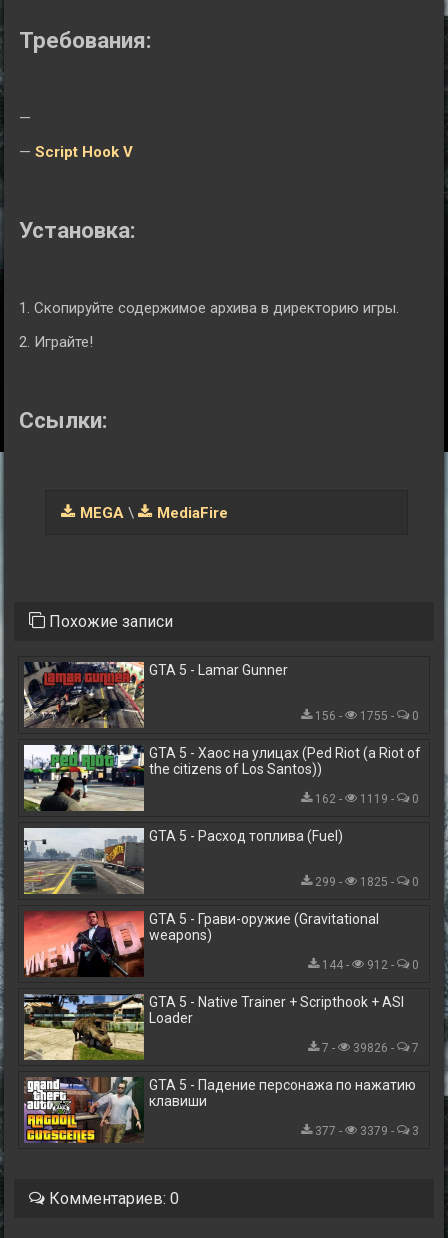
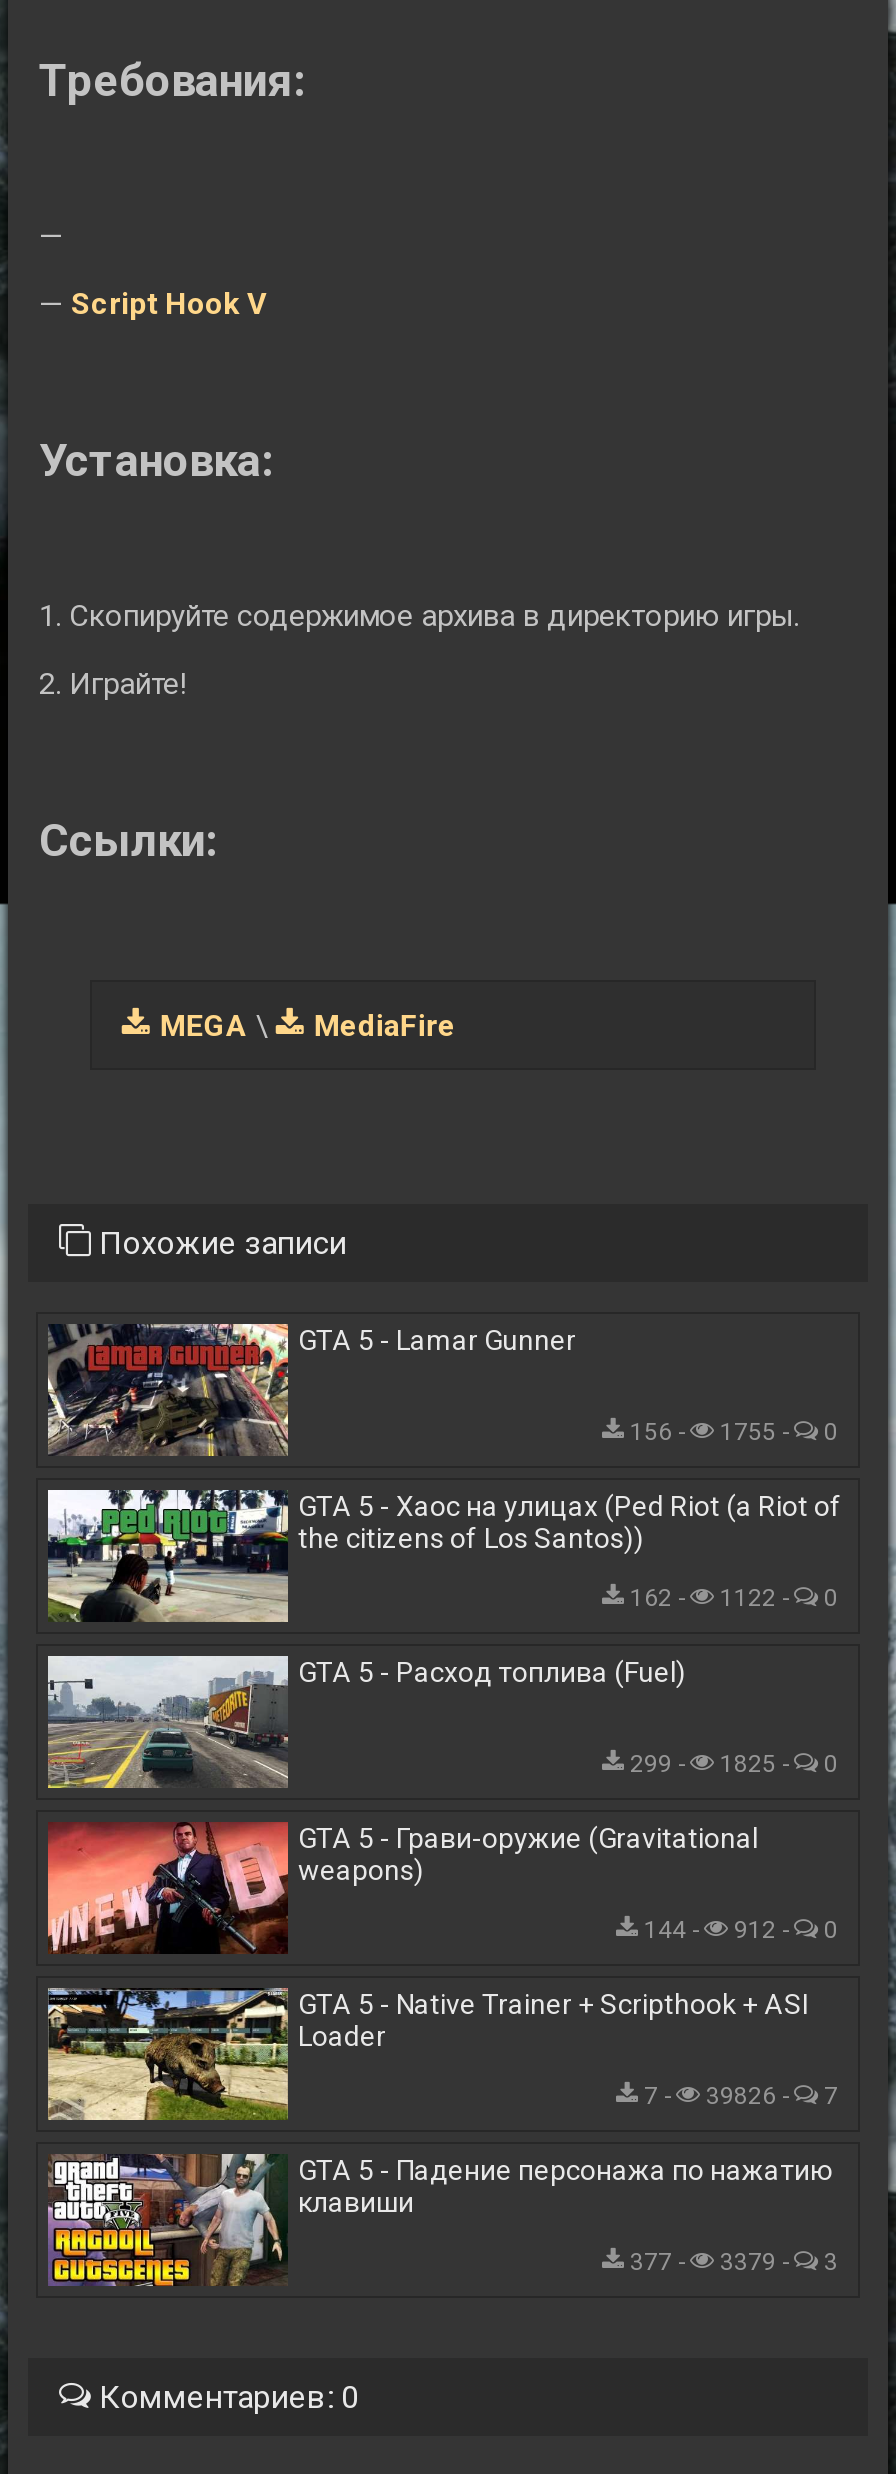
- 162 - 1119 - 0
+ 162 - 1122 - 0
